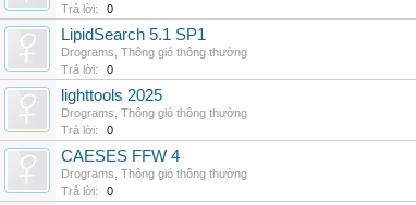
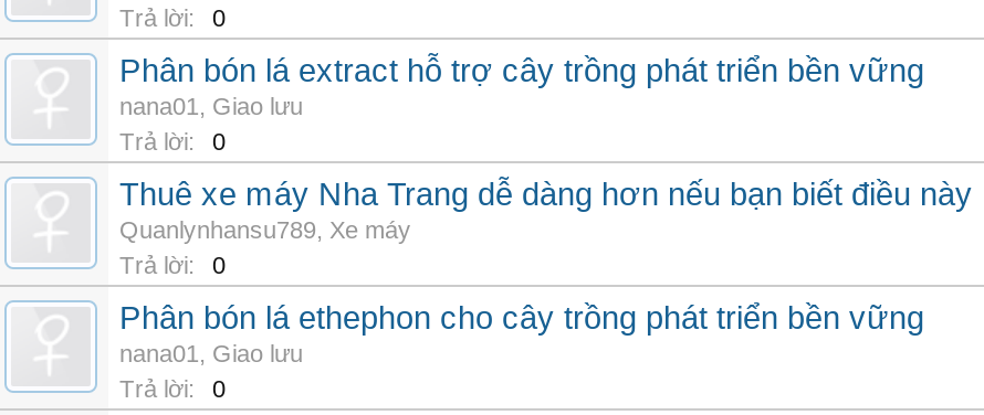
- LipidSearch 5.1 SP1
- Drograms, Thông gió thông thường
+ Phân bón lá extract hỗ trợ cây trồng phát triển bền vững
+ nana01, Giao lưu

- lighttools 2025
- Drograms, Thông gió thông thường
+ Thuê xe máy Nha Trang dễ dàng hơn nếu bạn biết điều này
+ Quanlynhansu789, Xe máy

- CAESES FFW 4
- Drograms, Thông gió thông thường
+ Phân bón lá ethephon cho cây trồng phát triển bền vững
+ nana01, Giao lưu
